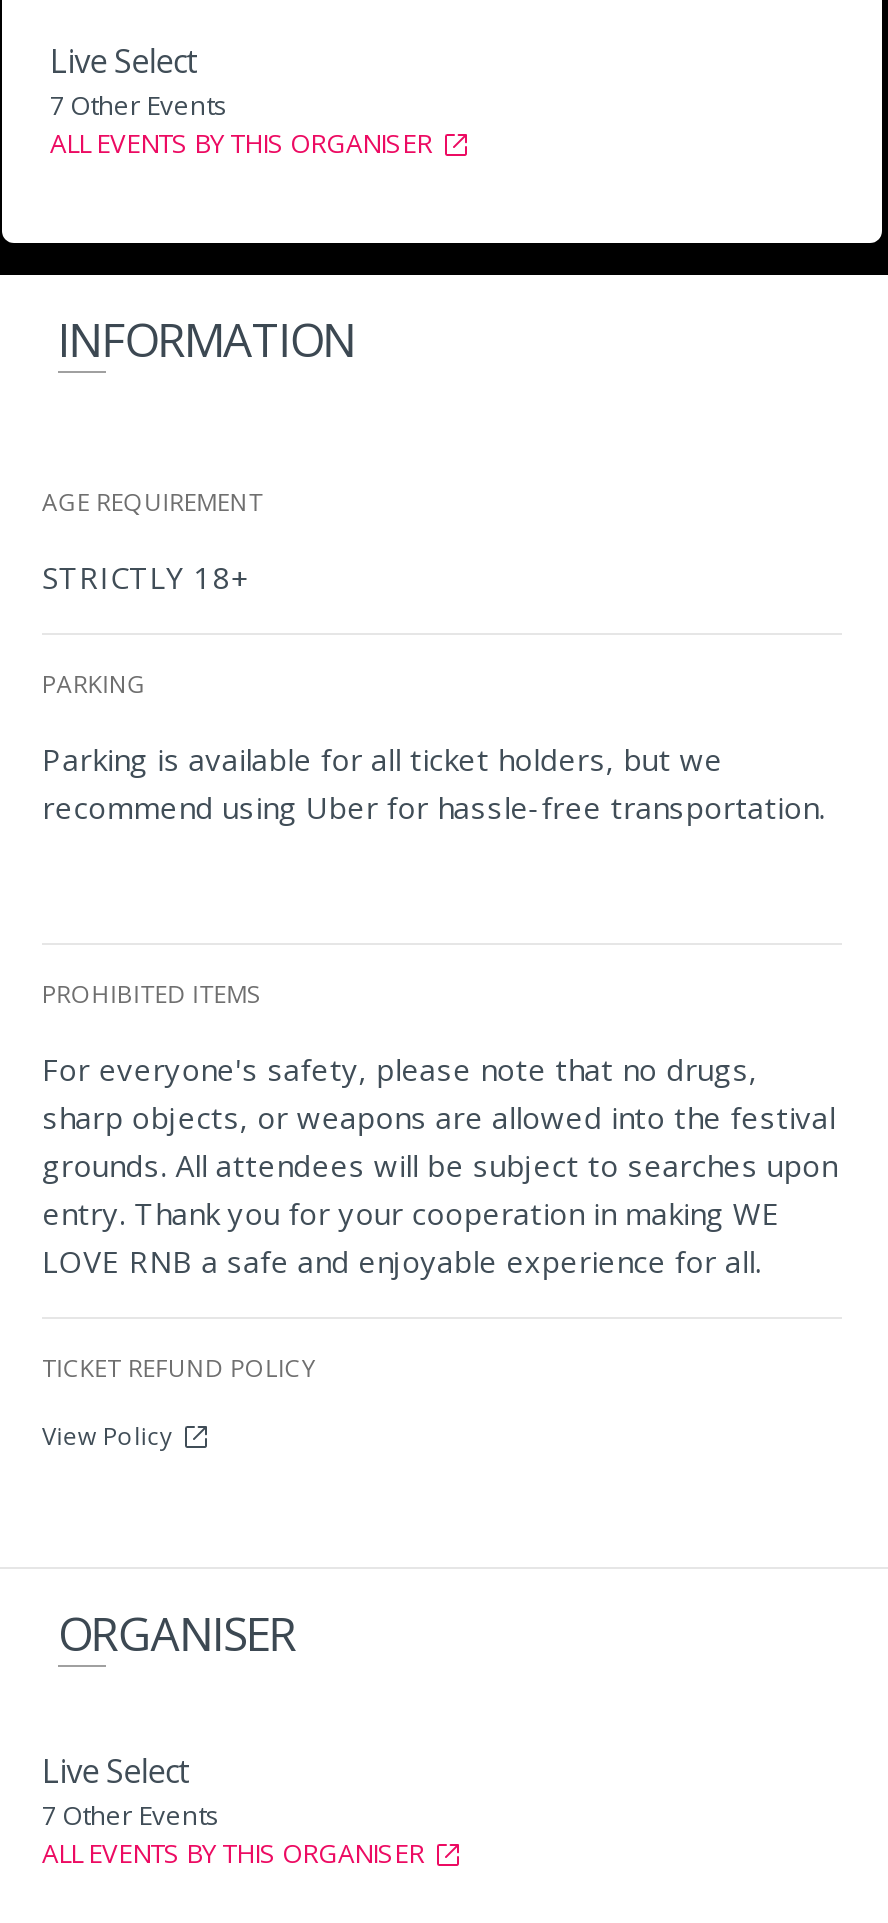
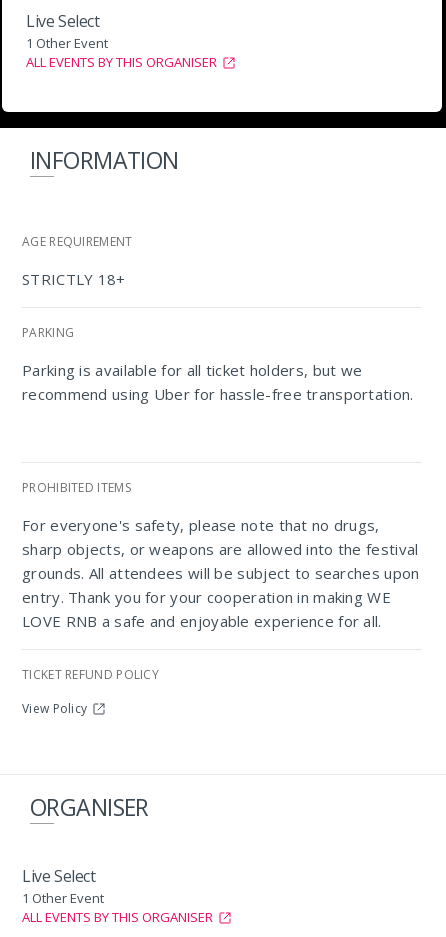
- 7 Other Events
+ 1 Other Event

- 7 Other Events
+ 1 Other Event
